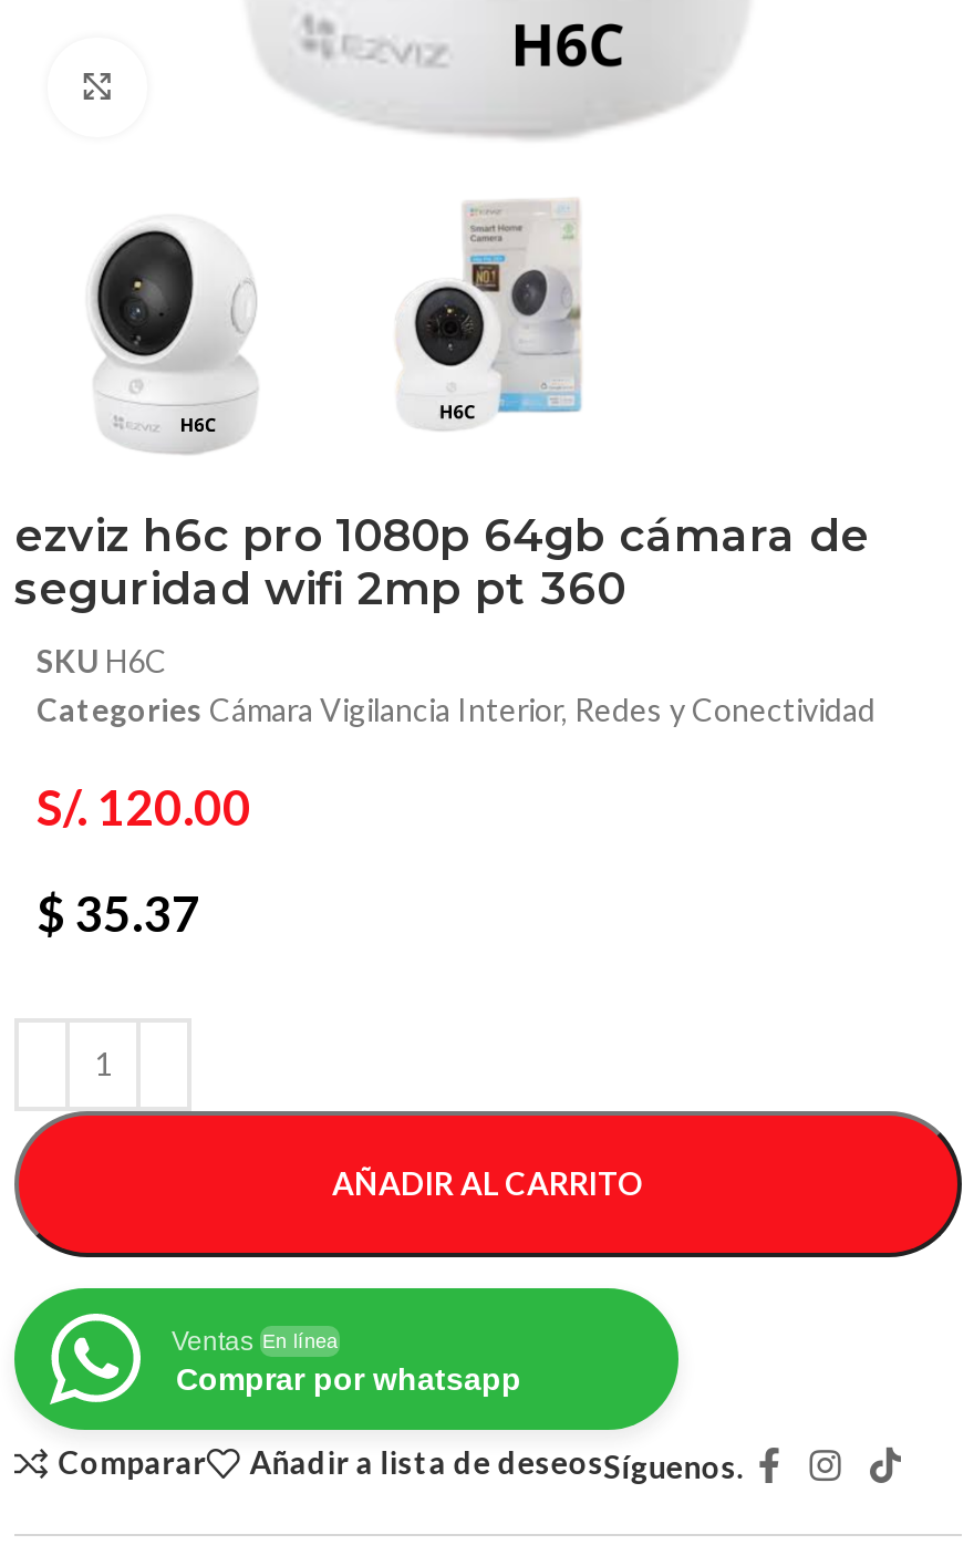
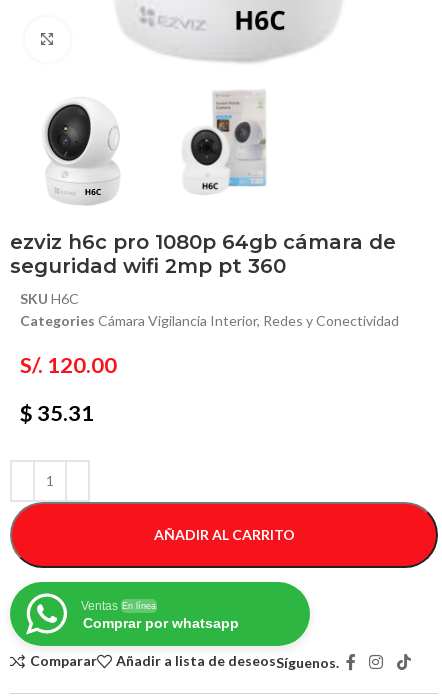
- $ 35.37
+ $ 35.31
